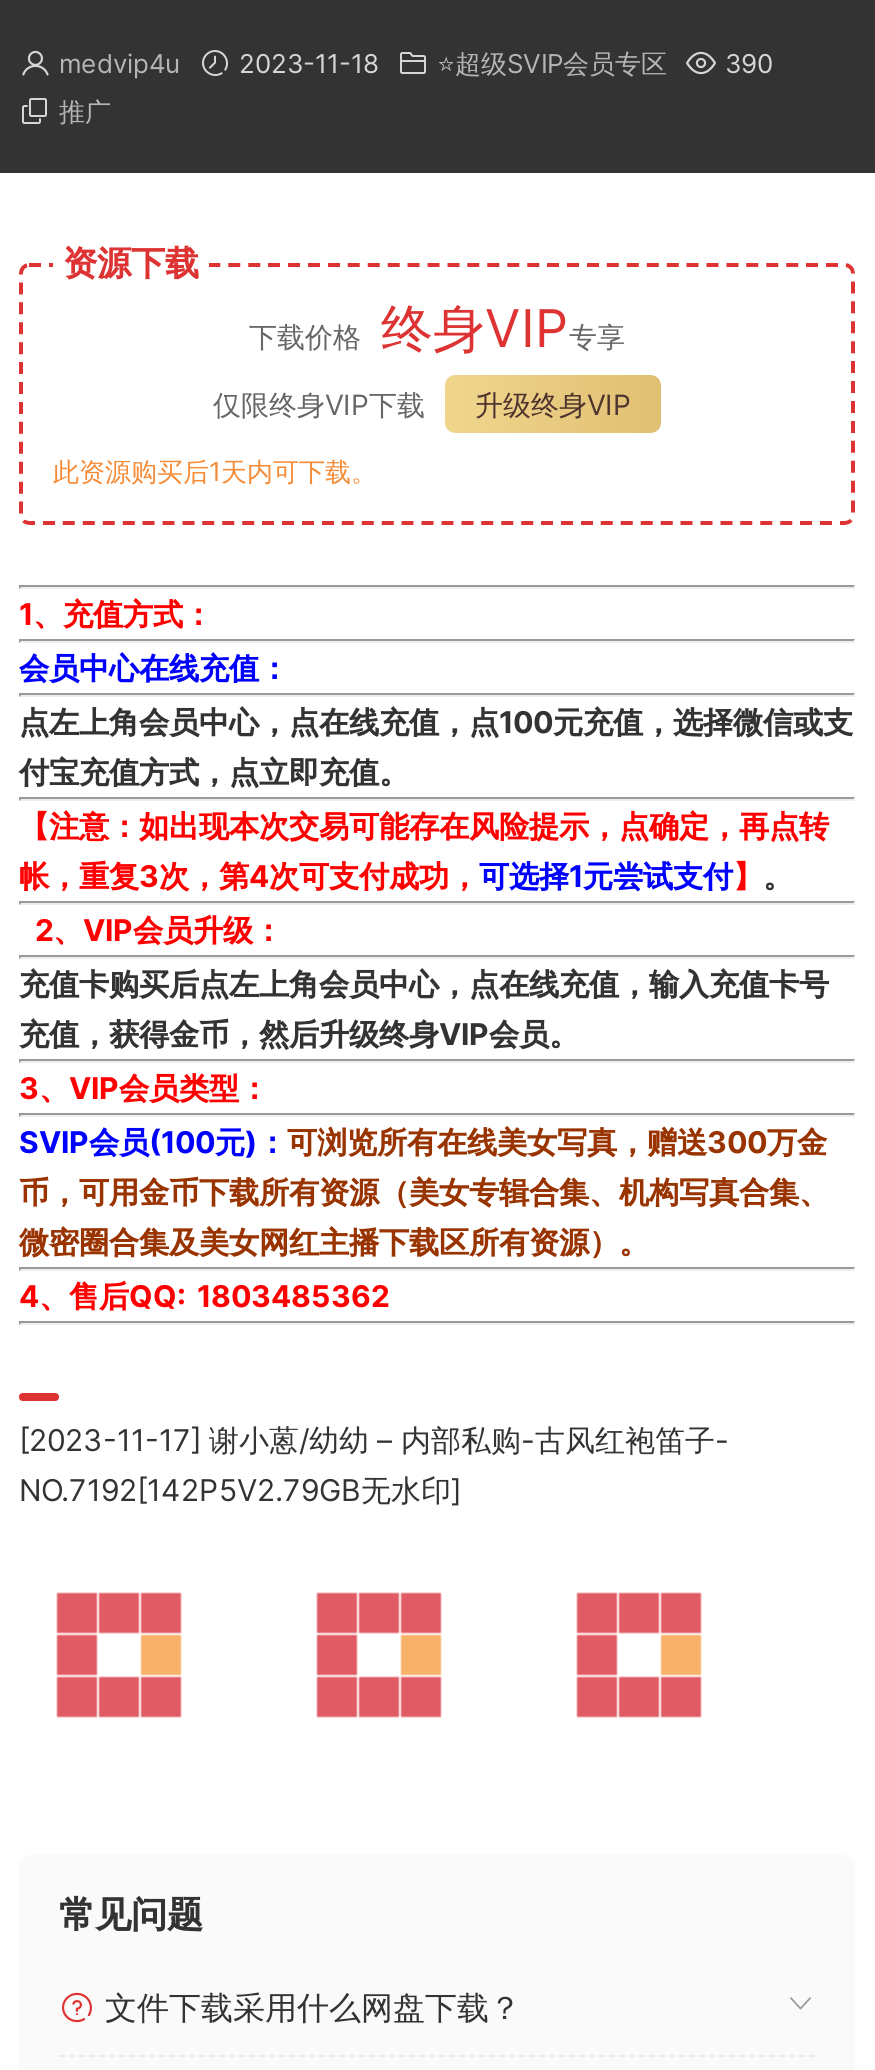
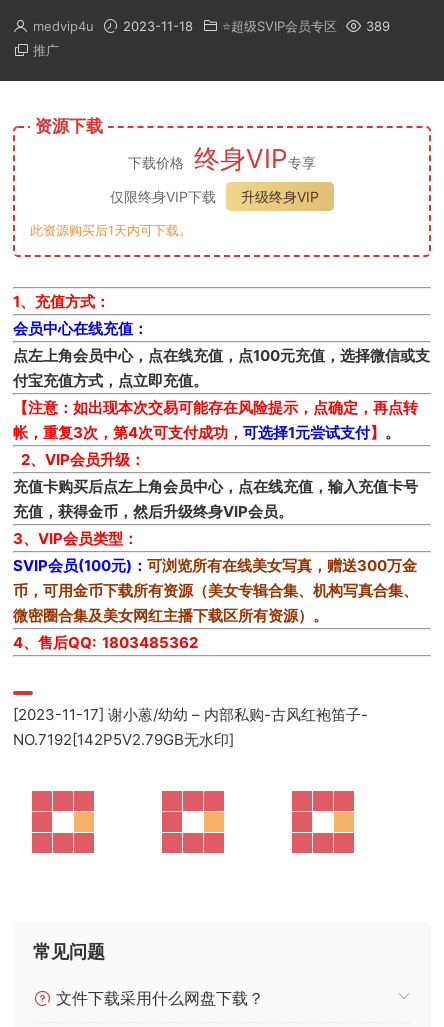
- 390
+ 389
